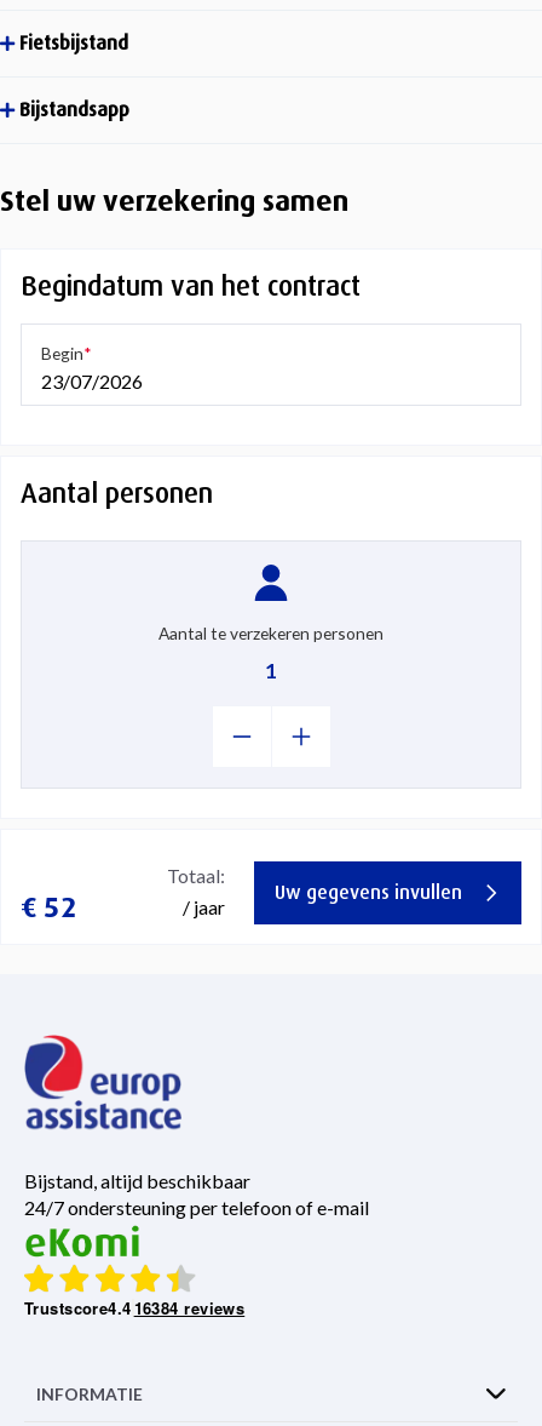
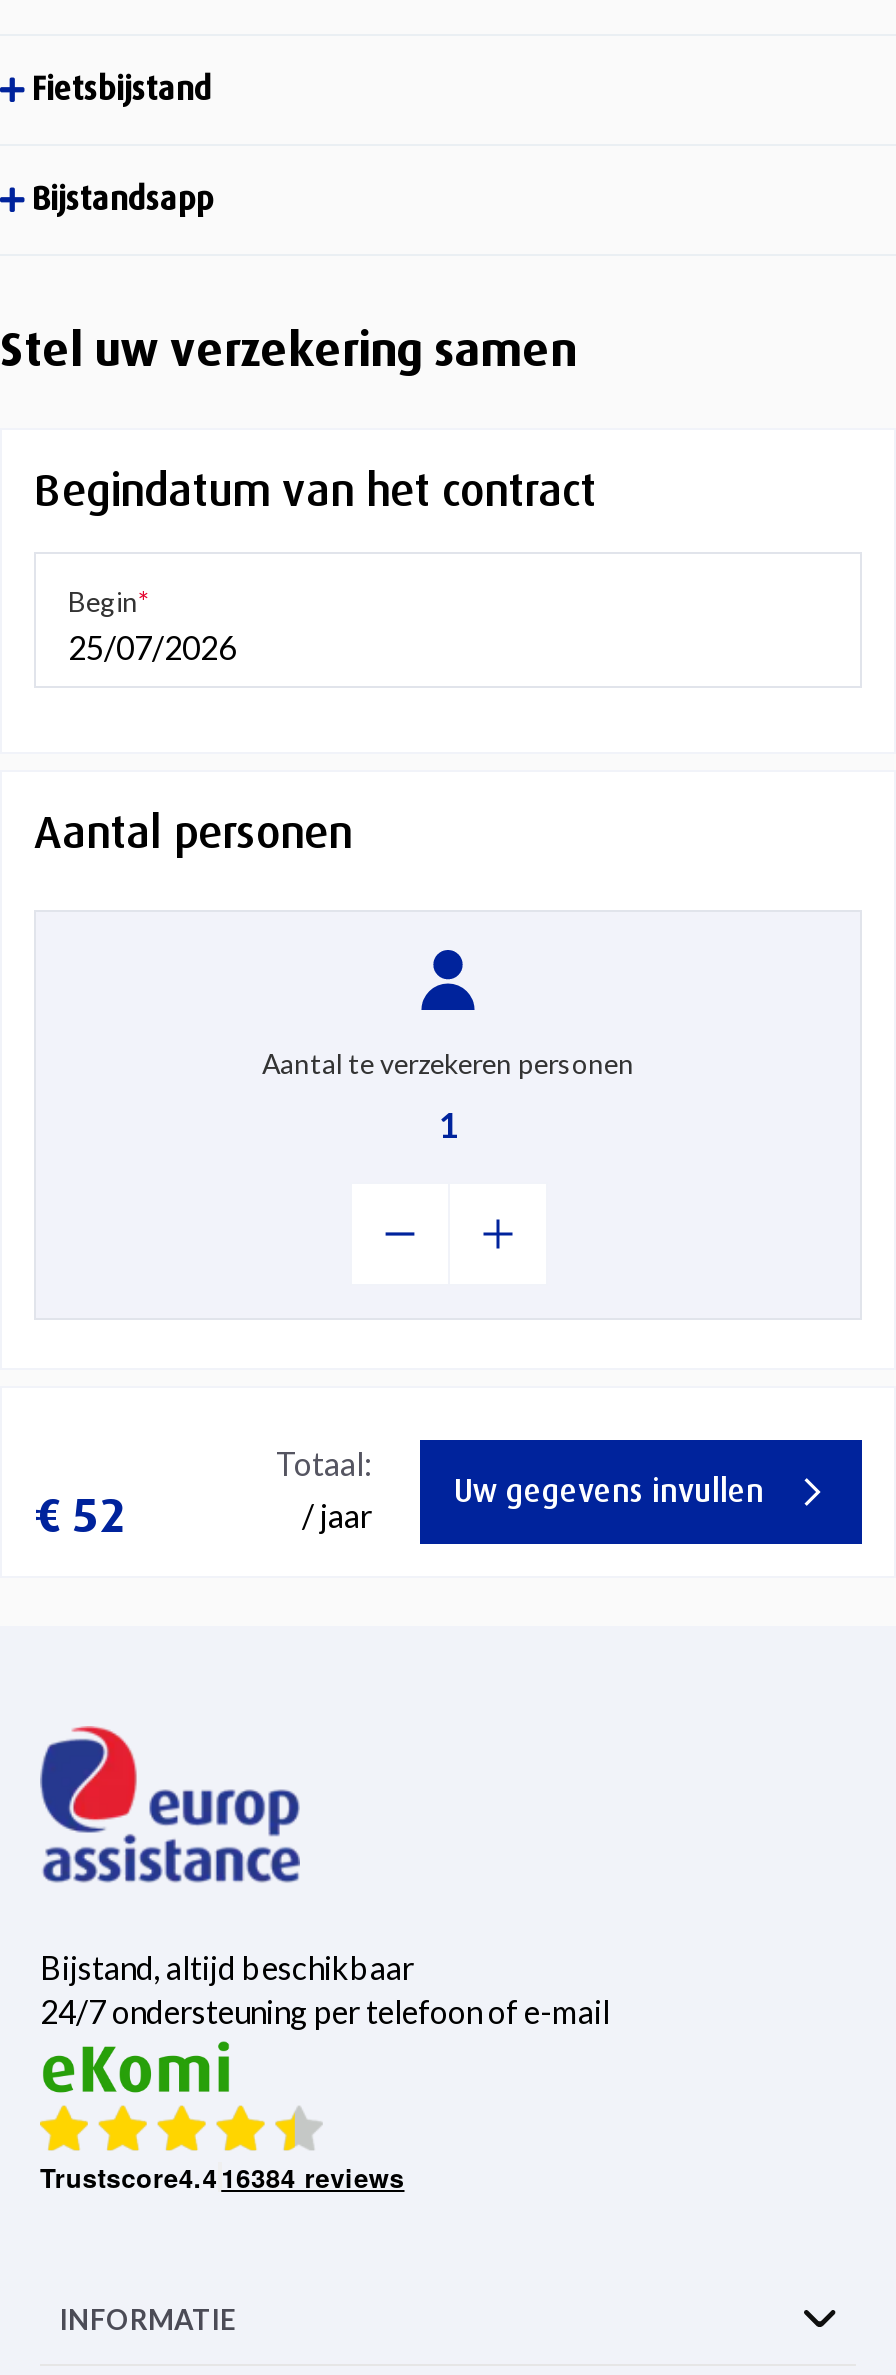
- 23/07/2026
+ 25/07/2026
